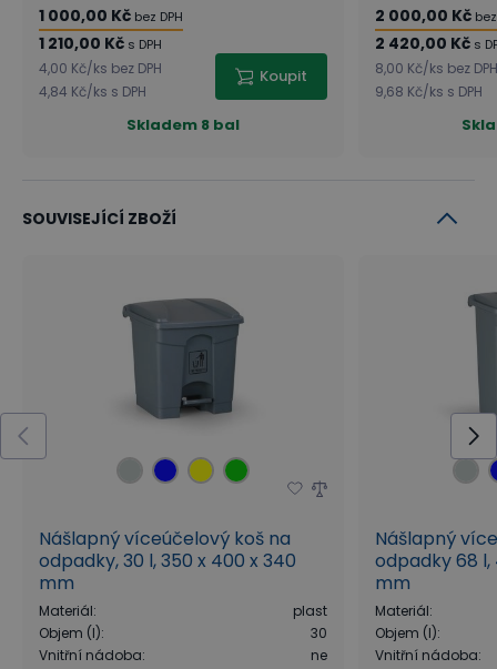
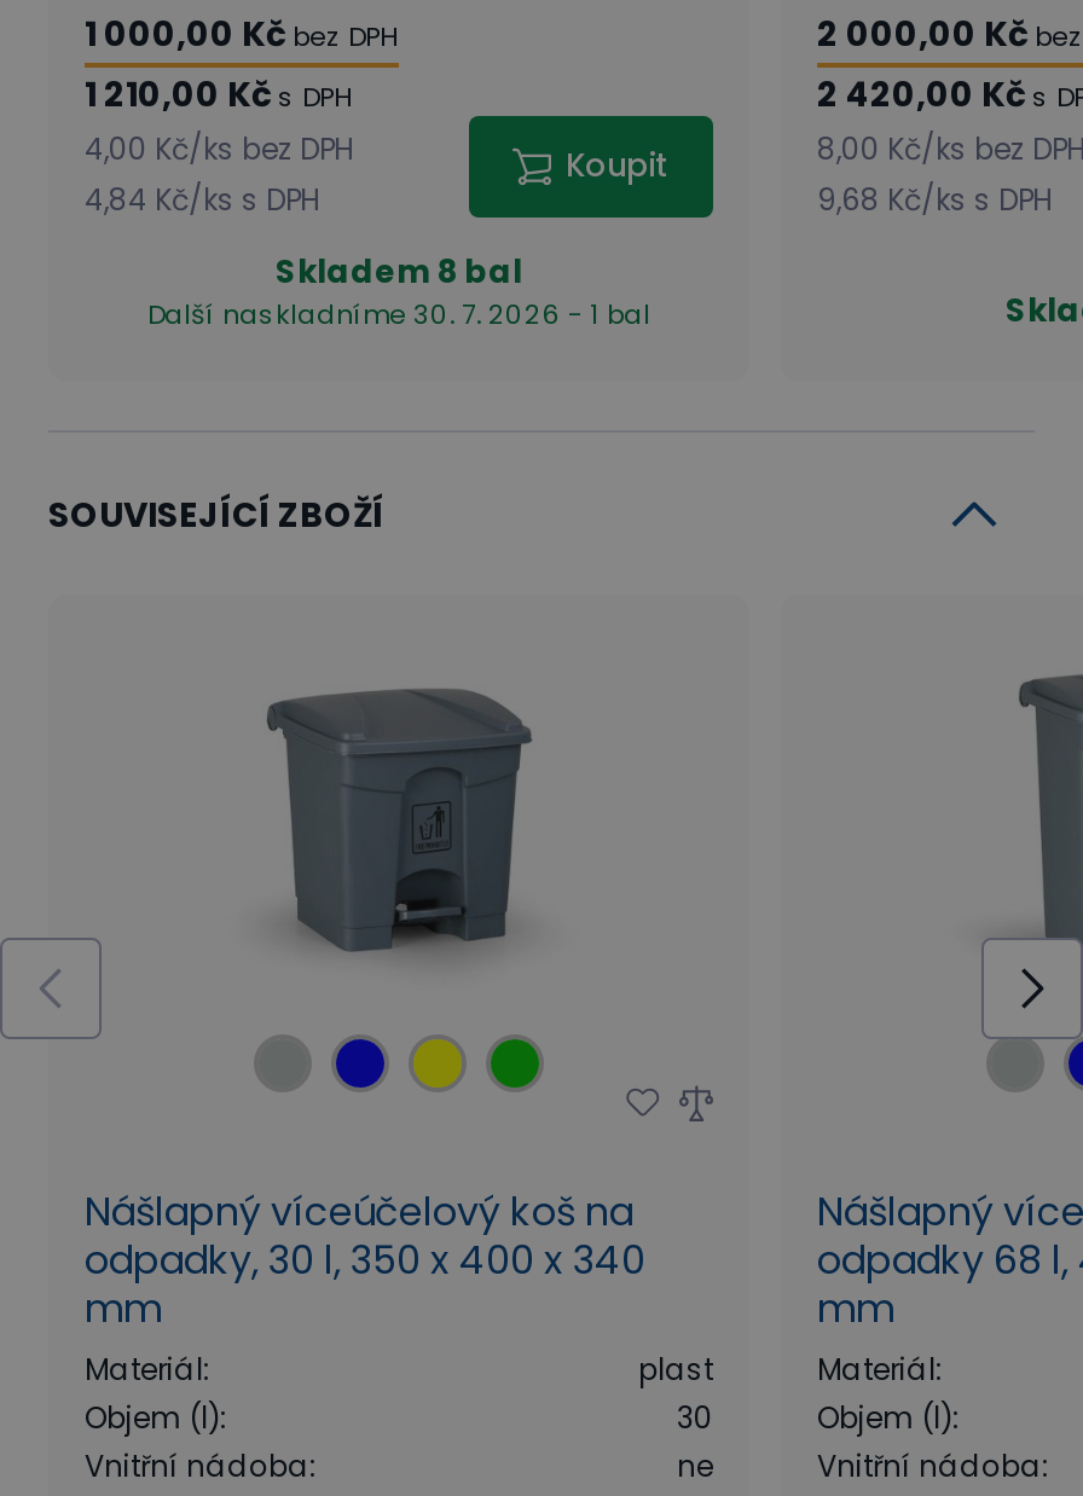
+ Další naskladníme 30. 7. 2026 - 1 bal
